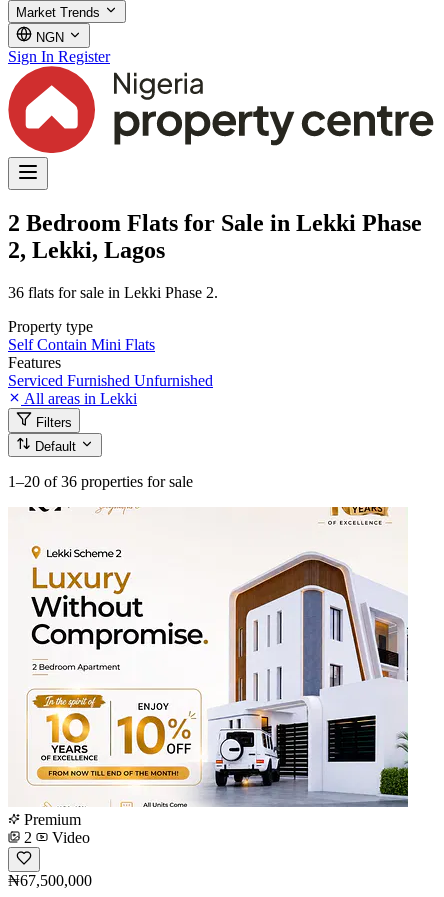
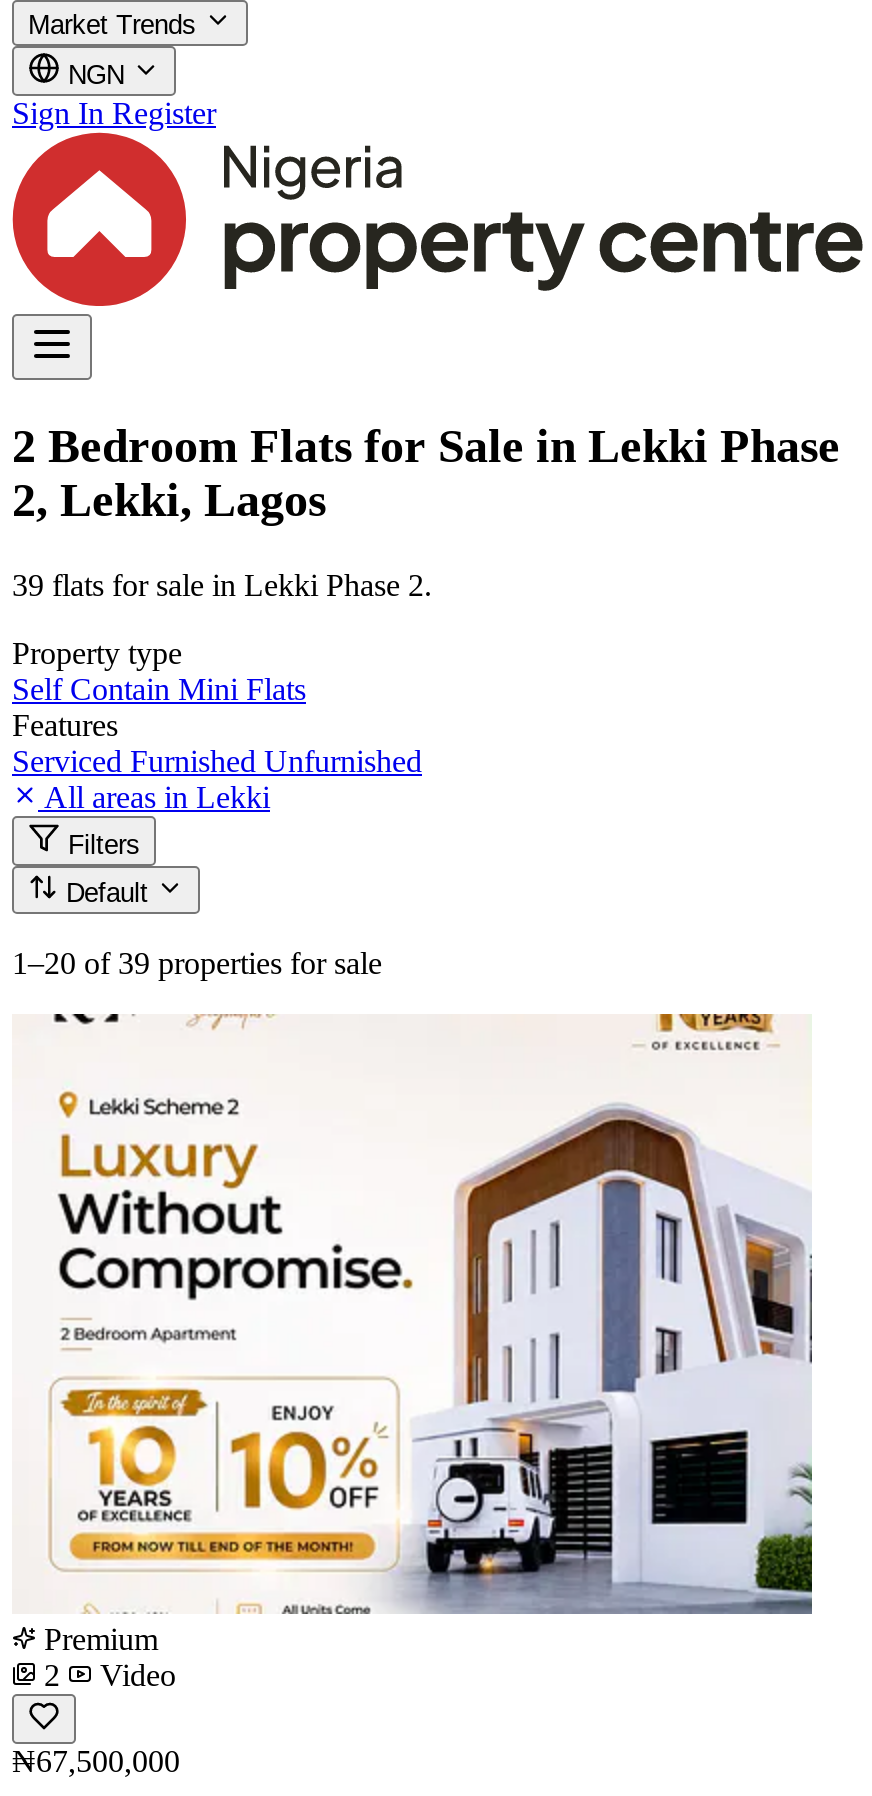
- 36 flats for sale in Lekki Phase 2.
+ 39 flats for sale in Lekki Phase 2.

- 1–20 of 36 properties for sale
+ 1–20 of 39 properties for sale
